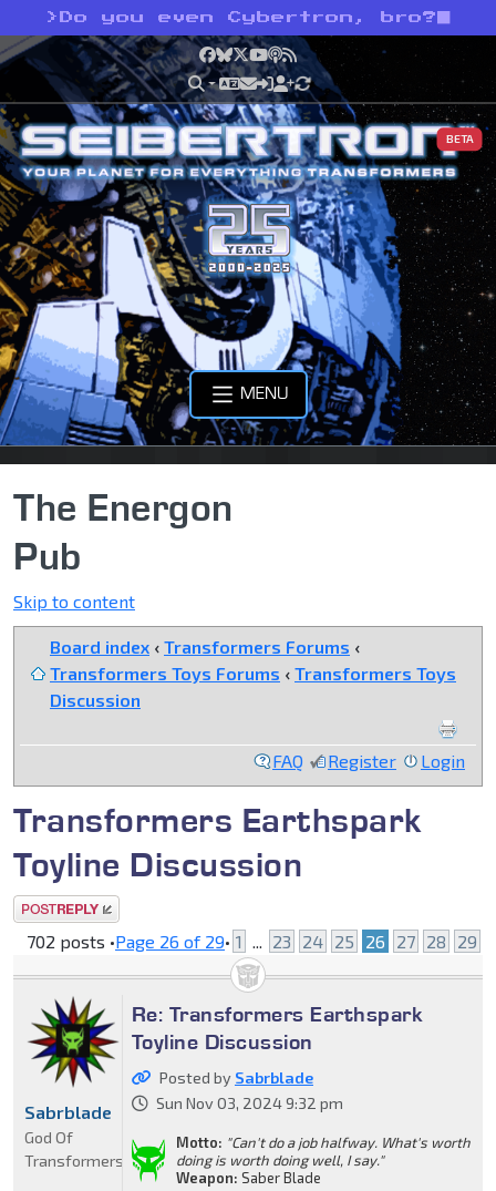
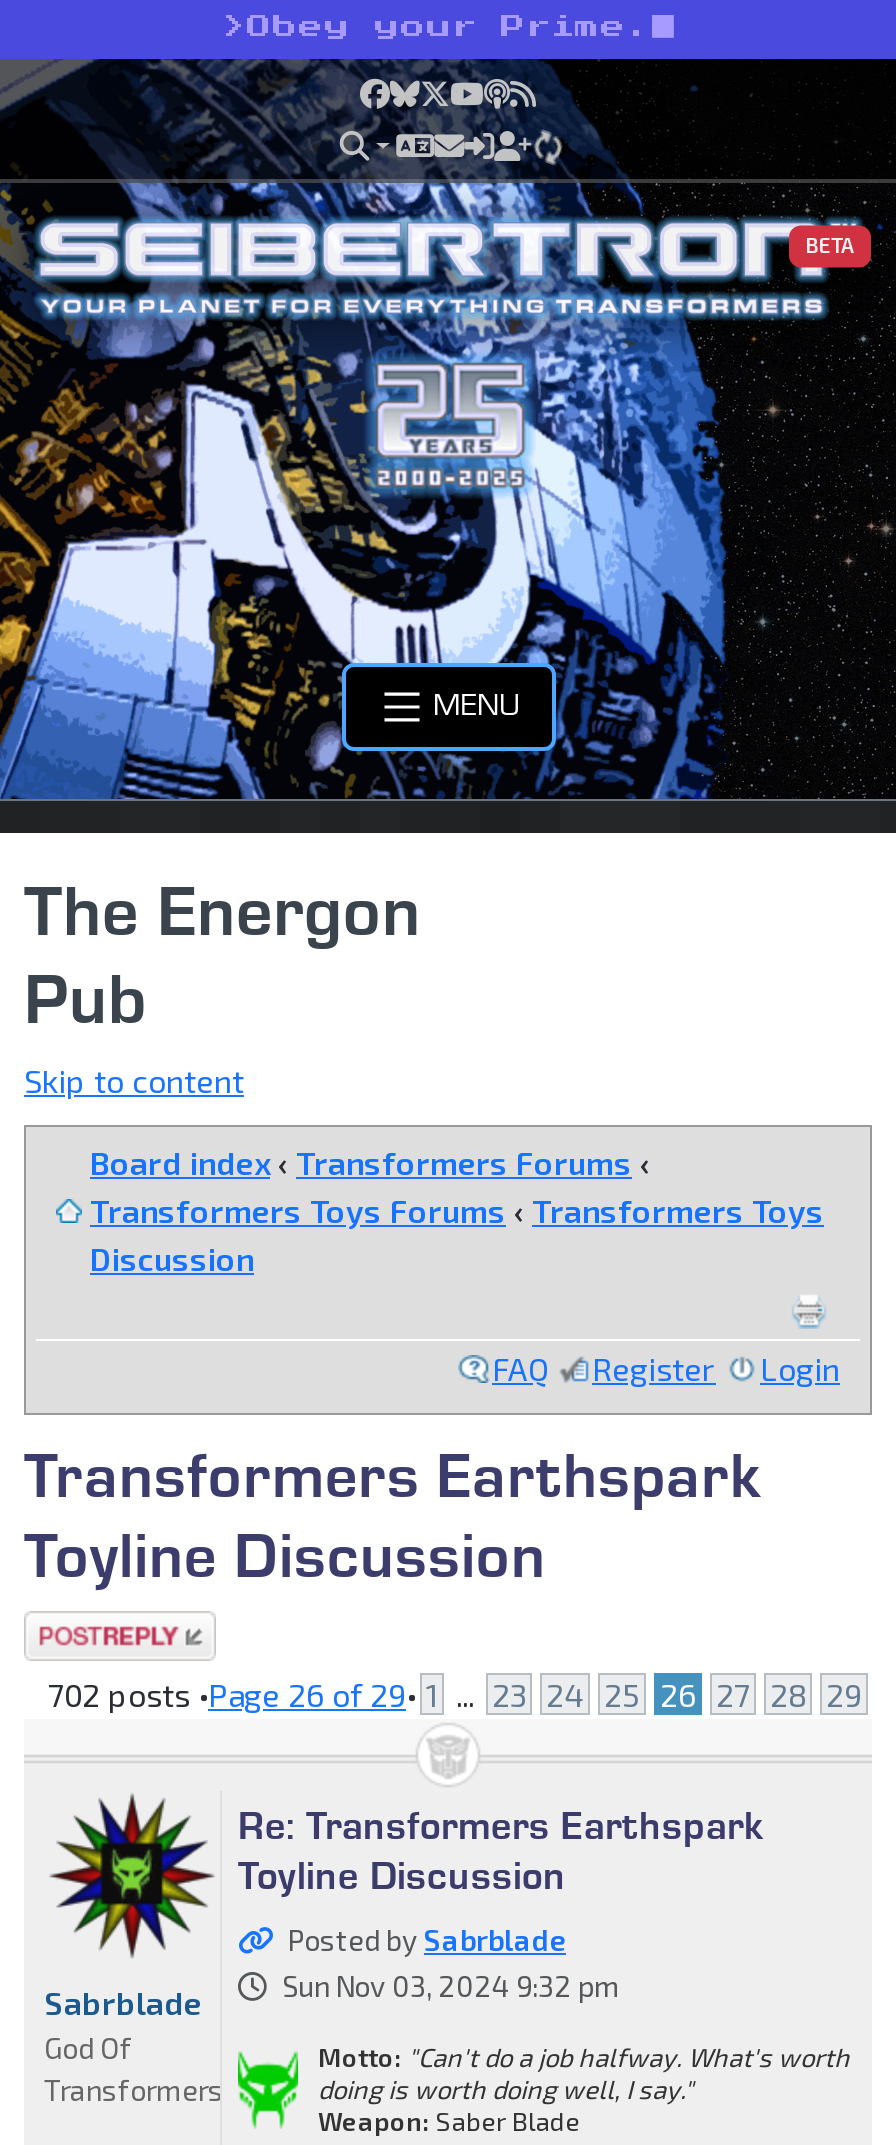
- > Do you even Cybertron, bro?
+ > Obey your Prime.
